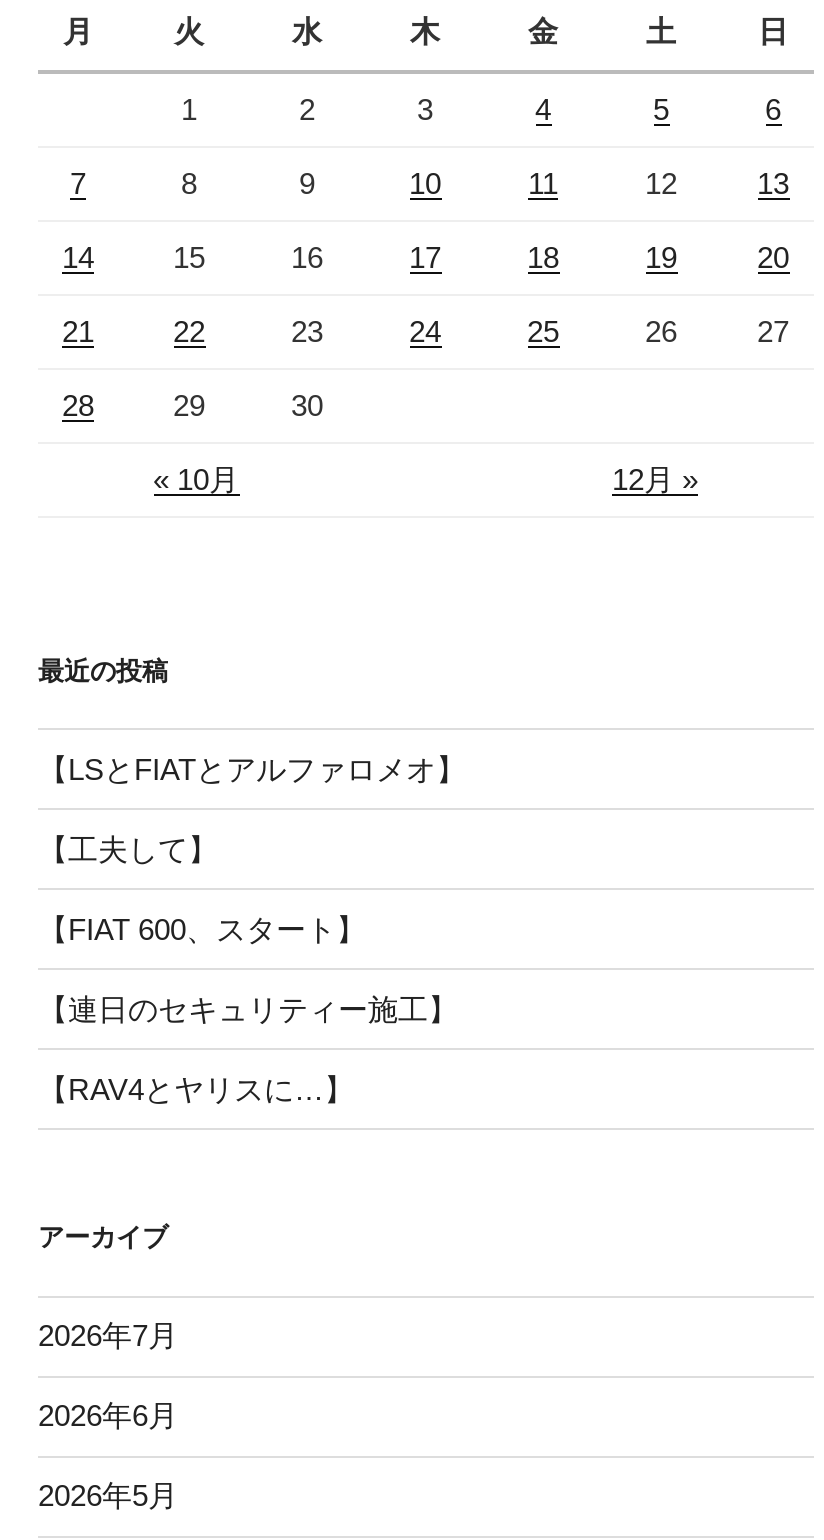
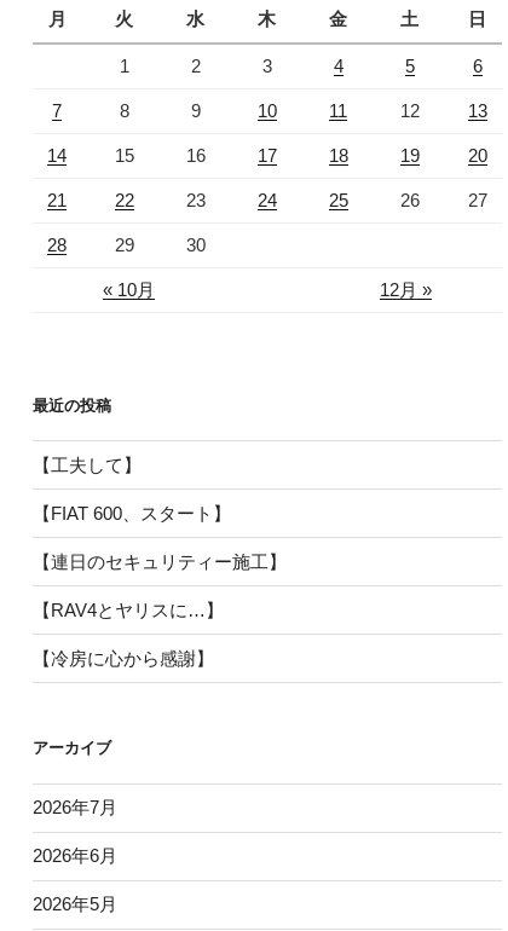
- 【LSとFIATとアルファロメオ】

moved up: 【工夫して】 | 【FIAT 600、スタート】 | 【連日のセキュリティー施工】 | 【RAV4とヤリスに…】

+ 【冷房に心から感謝】
